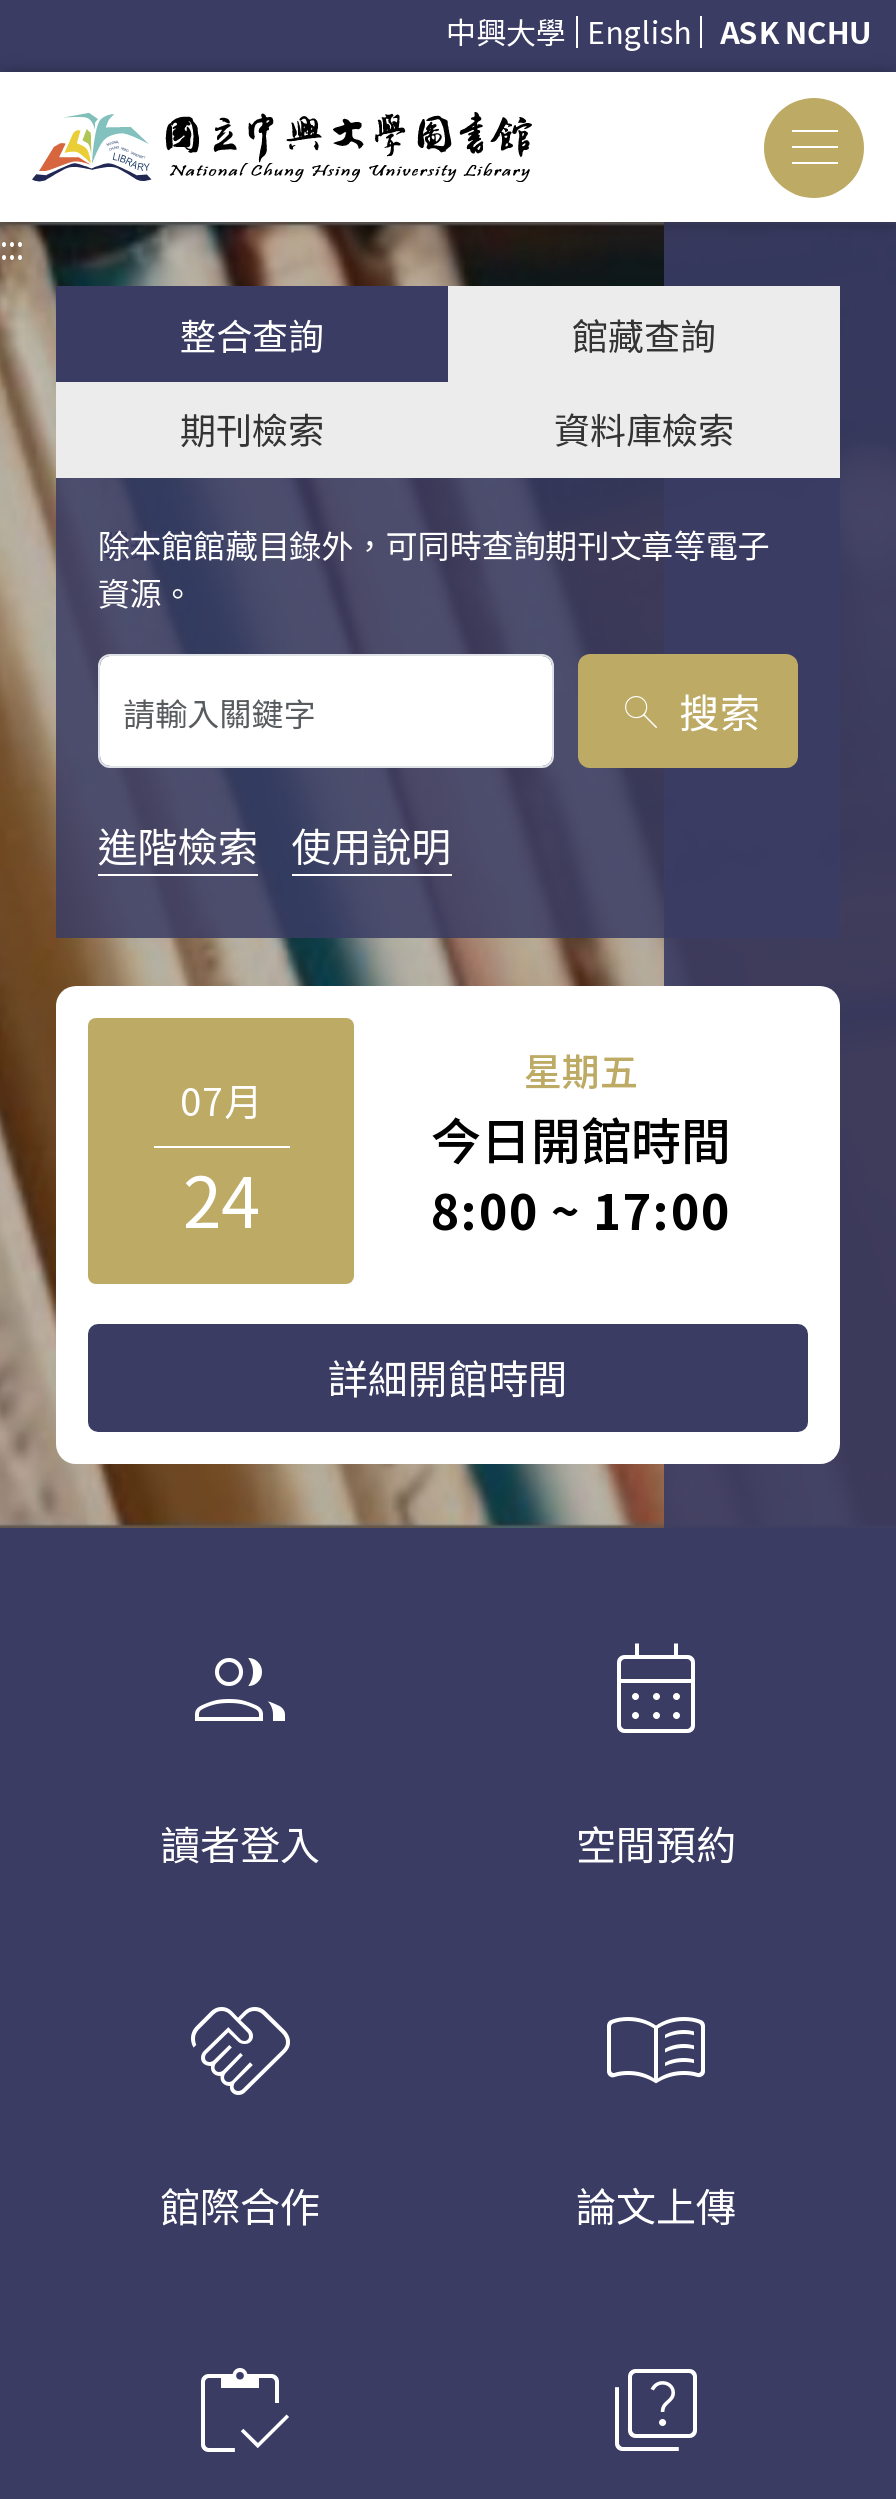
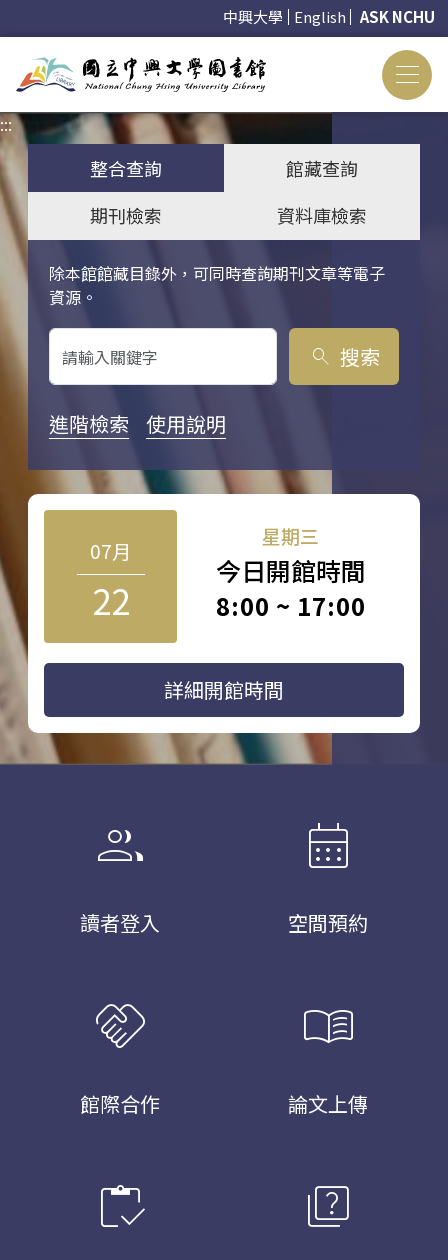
- 星期五
+ 星期三

- 24
+ 22
